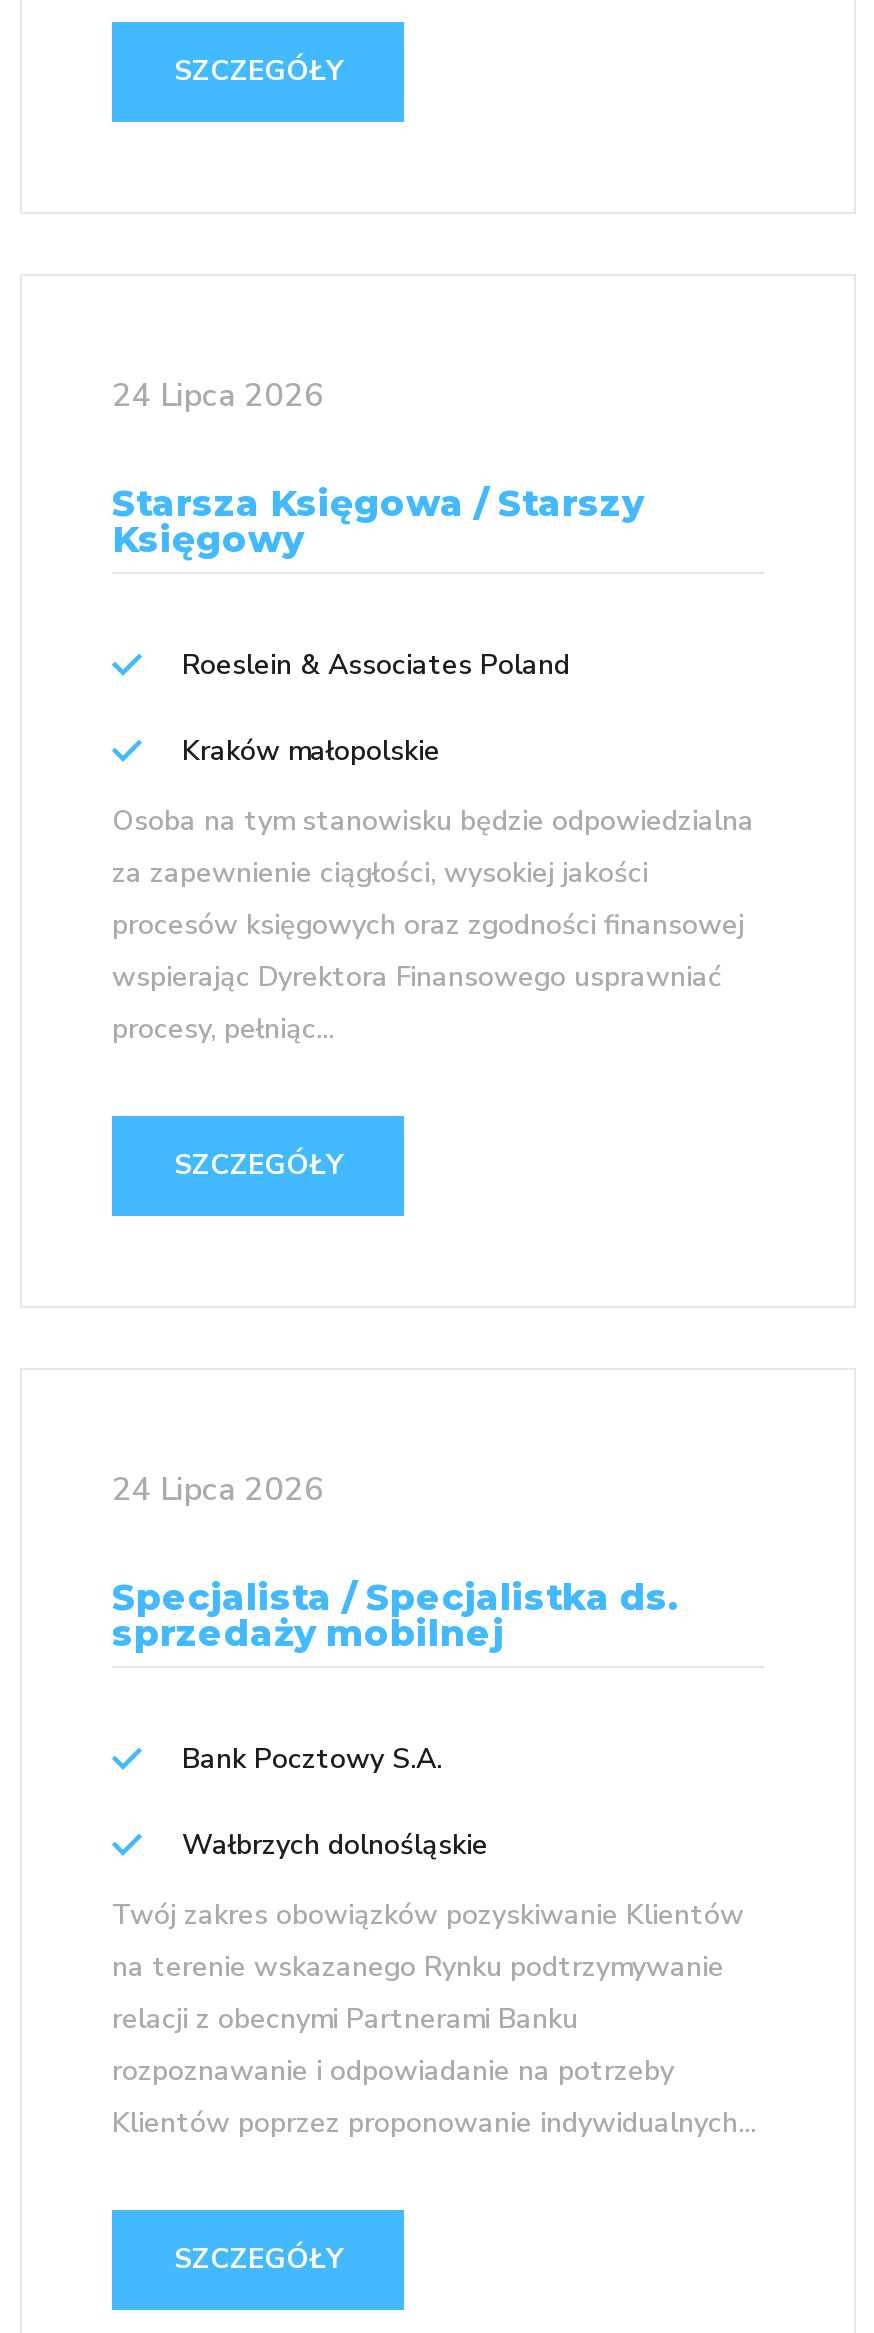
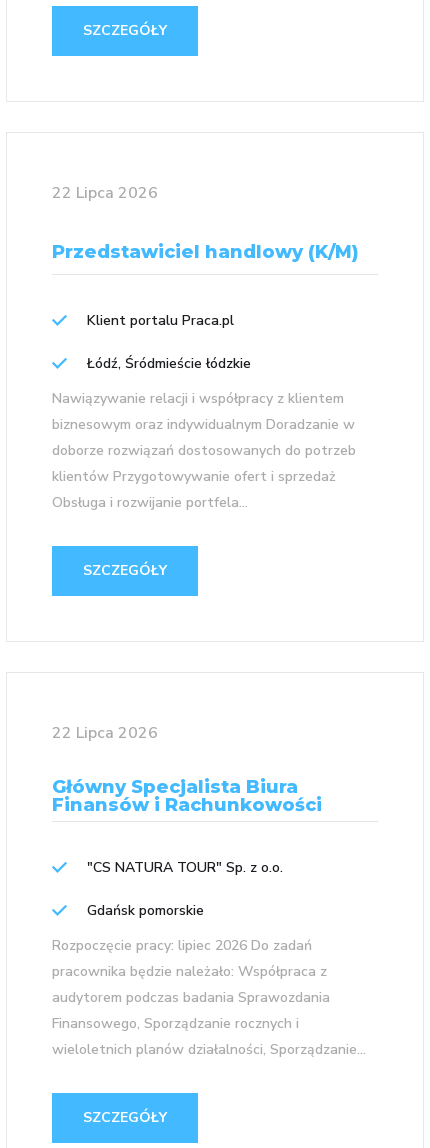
- 24 Lipca 2026
+ 22 Lipca 2026

- Starsza Księgowa / Starszy
- Księgowy
+ Przedstawiciel handlowy (K/M)

- Roeslein & Associates Poland
+ Klient portalu Praca.pl

- Kraków małopolskie
+ Łódź, Śródmieście łódzkie

- Osoba na tym stanowisku będzie odpowiedzialna
- za zapewnienie ciągłości, wysokiej jakości
- procesów księgowych oraz zgodności finansowej
- wspierając Dyrektora Finansowego usprawniać
- procesy, pełniąc...
+ Nawiązywanie relacji i współpracy z klientem
+ biznesowym oraz indywidualnym Doradzanie w
+ doborze rozwiązań dostosowanych do potrzeb
+ klientów Przygotowywanie ofert i sprzedaż
+ Obsługa i rozwijanie portfela...

- 24 Lipca 2026
+ 22 Lipca 2026

- Specjalista / Specjalistka ds.
- sprzedaży mobilnej
+ Główny Specjalista Biura
+ Finansów i Rachunkowości

- Bank Pocztowy S.A.
+ "CS NATURA TOUR" Sp. z o.o.

- Wałbrzych dolnośląskie
+ Gdańsk pomorskie

- Twój zakres obowiązków pozyskiwanie Klientów
- na terenie wskazanego Rynku podtrzymywanie
- relacji z obecnymi Partnerami Banku
- rozpoznawanie i odpowiadanie na potrzeby
- Klientów poprzez proponowanie indywidualnych...
+ Rozpoczęcie pracy: lipiec 2026 Do zadań
+ pracownika będzie należało: Współpraca z
+ audytorem podczas badania Sprawozdania
+ Finansowego, Sporządzanie rocznych i
+ wieloletnich planów działalności, Sporządzanie...
